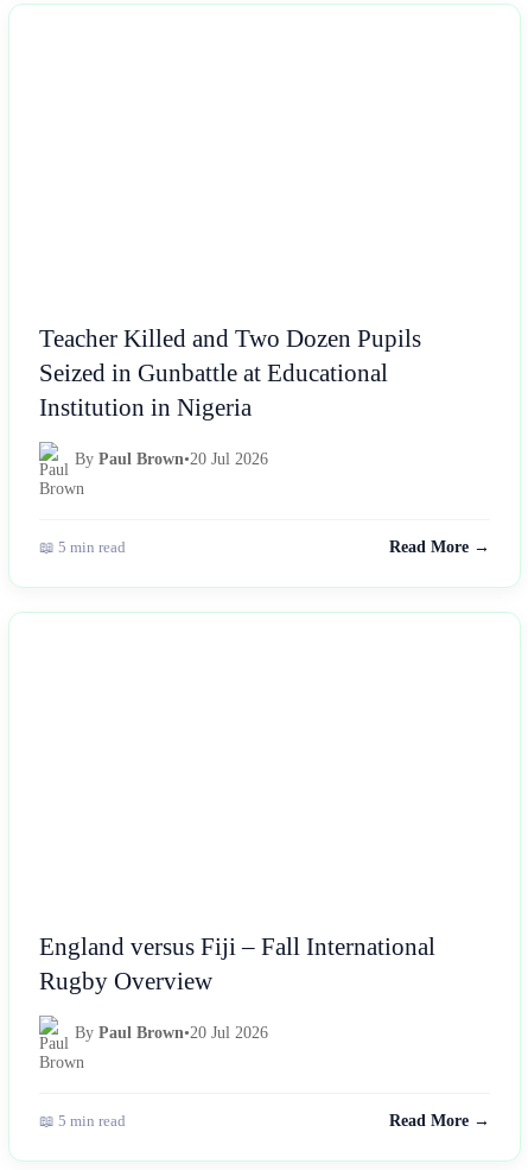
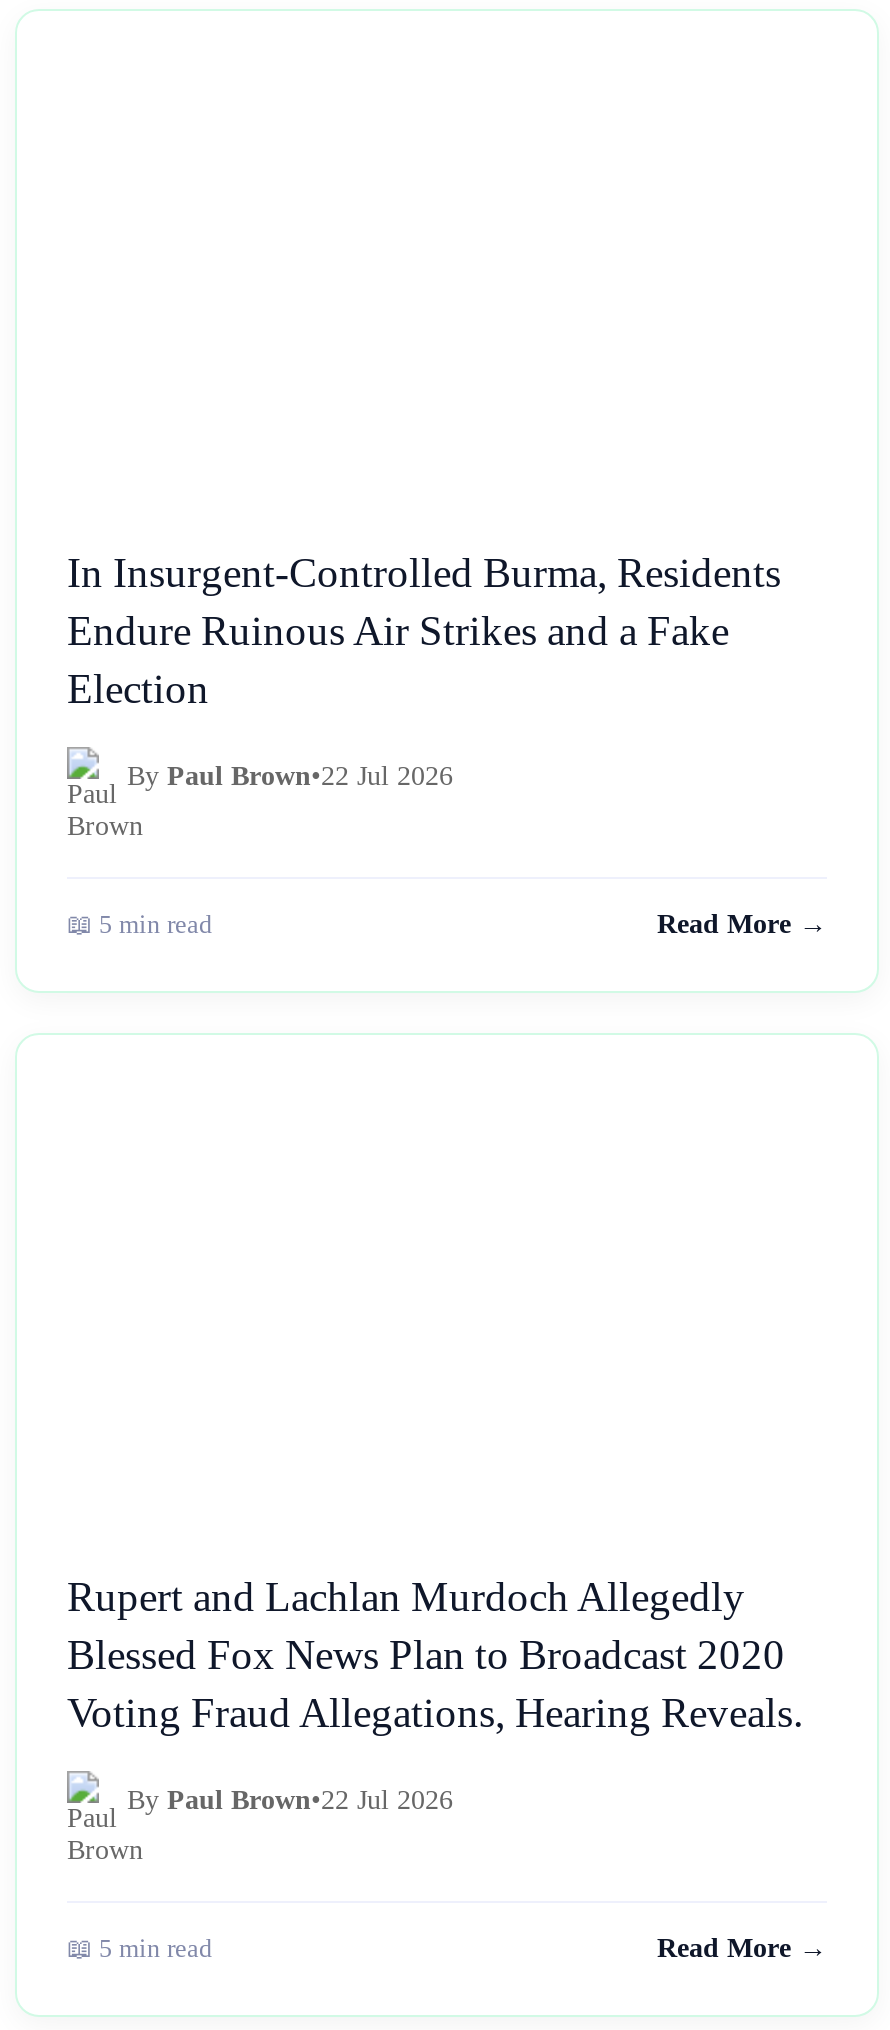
- Teacher Killed and Two Dozen Pupils
- Seized in Gunbattle at Educational
- Institution in Nigeria
+ In Insurgent-Controlled Burma, Residents
+ Endure Ruinous Air Strikes and a Fake
+ Election

- By Paul Brown•20 Jul 2026
+ By Paul Brown•22 Jul 2026

- England versus Fiji – Fall International
- Rugby Overview
+ Rupert and Lachlan Murdoch Allegedly
+ Blessed Fox News Plan to Broadcast 2020
+ Voting Fraud Allegations, Hearing Reveals.

- By Paul Brown•20 Jul 2026
+ By Paul Brown•22 Jul 2026
